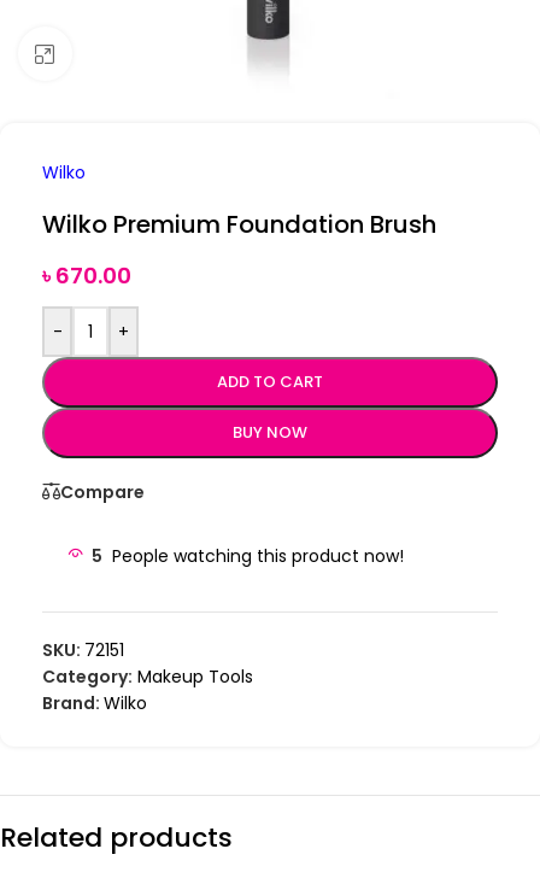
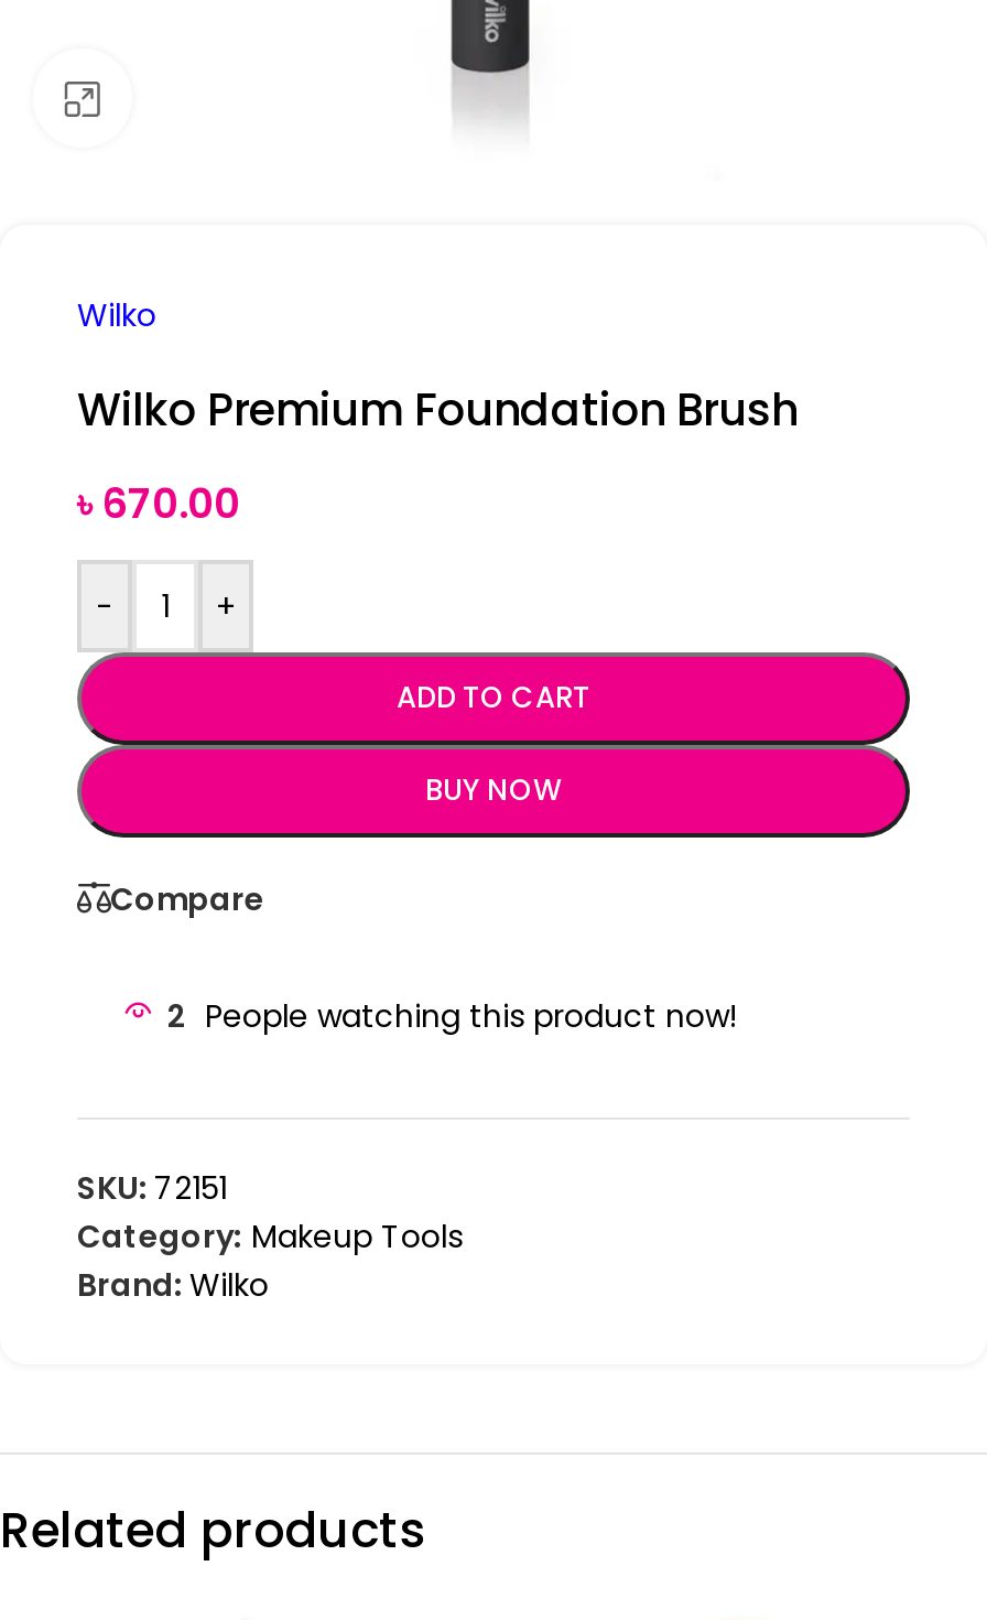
- 5 People watching this product now!
+ 2 People watching this product now!
